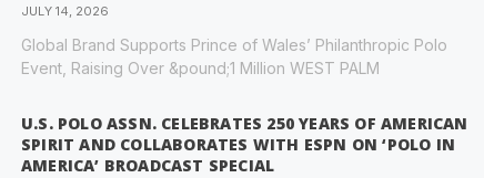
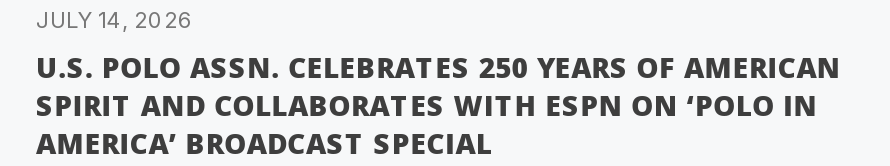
- Global Brand Supports Prince of Wales’ Philanthropic Polo
- Event, Raising Over &pound;1 Million WEST PALM
